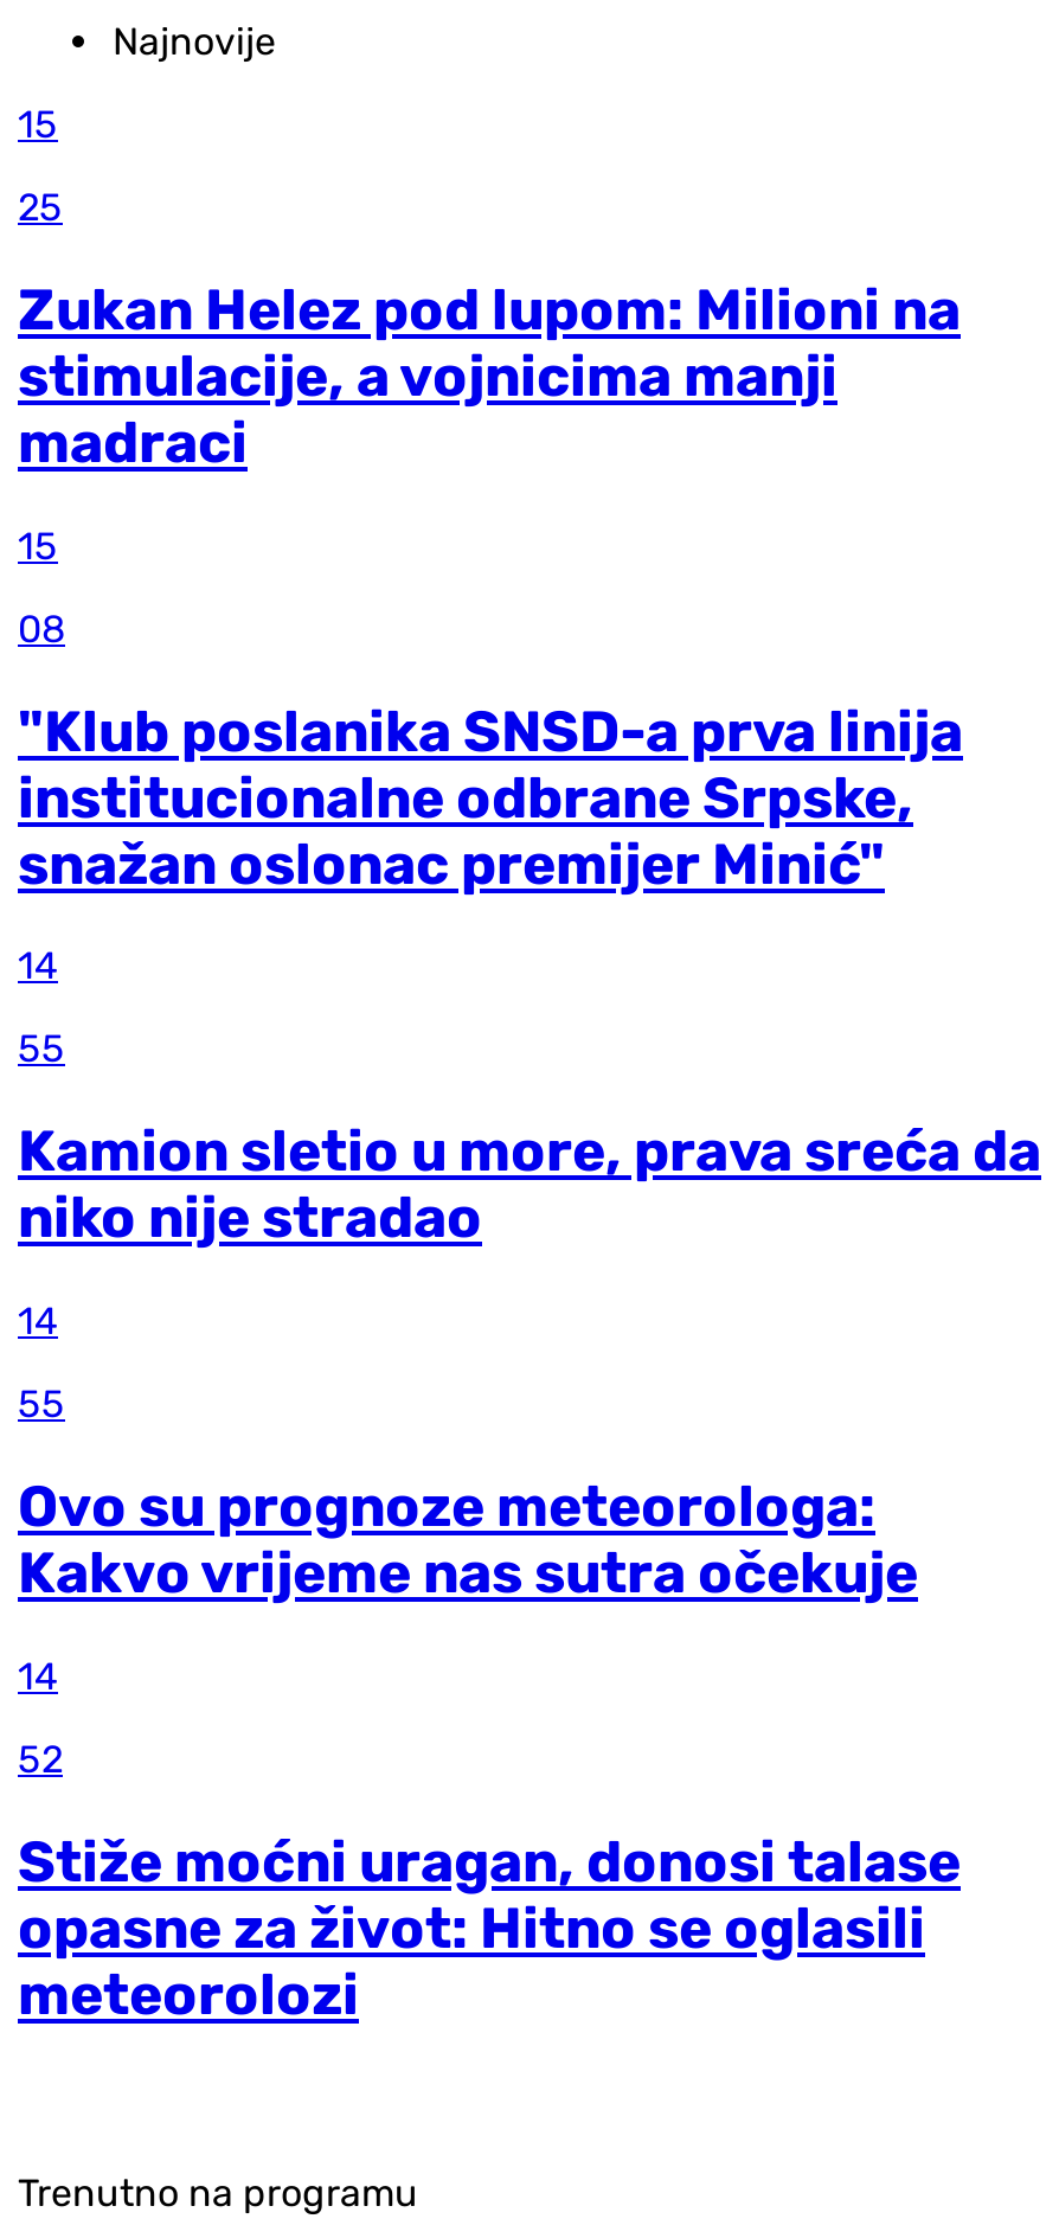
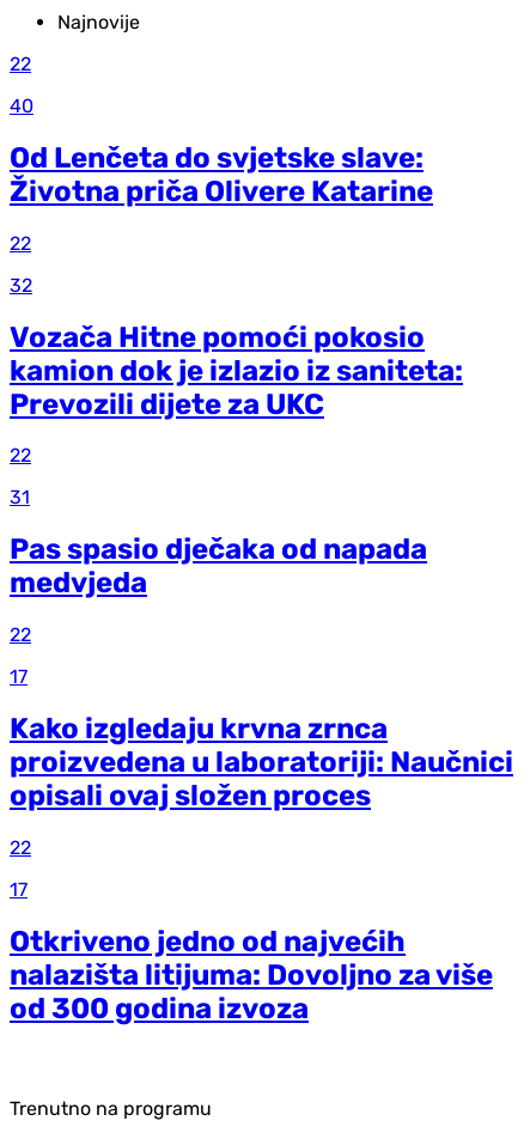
- 15
+ 22

- 25
+ 40

- Zukan Helez pod lupom: Milioni na
- stimulacije, a vojnicima manji
- madraci
+ Od Lenčeta do svjetske slave:
+ Životna priča Olivere Katarine

- 15
+ 22

- 08
+ 32

- "Klub poslanika SNSD-a prva linija
- institucionalne odbrane Srpske,
- snažan oslonac premijer Minić"
+ Vozača Hitne pomoći pokosio
+ kamion dok je izlazio iz saniteta:
+ Prevozili dijete za UKC

- 14
+ 22

- 55
+ 31

- Kamion sletio u more, prava sreća da
- niko nije stradao
+ Pas spasio dječaka od napada
+ medvjeda

- 14
+ 22

- 55
+ 17

- Ovo su prognoze meteorologa:
- Kakvo vrijeme nas sutra očekuje
+ Kako izgledaju krvna zrnca
+ proizvedena u laboratoriji: Naučnici
+ opisali ovaj složen proces

- 14
+ 22

- 52
+ 17

- Stiže moćni uragan, donosi talase
- opasne za život: Hitno se oglasili
- meteorolozi
+ Otkriveno jedno od najvećih
+ nalazišta litijuma: Dovoljno za više
+ od 300 godina izvoza
